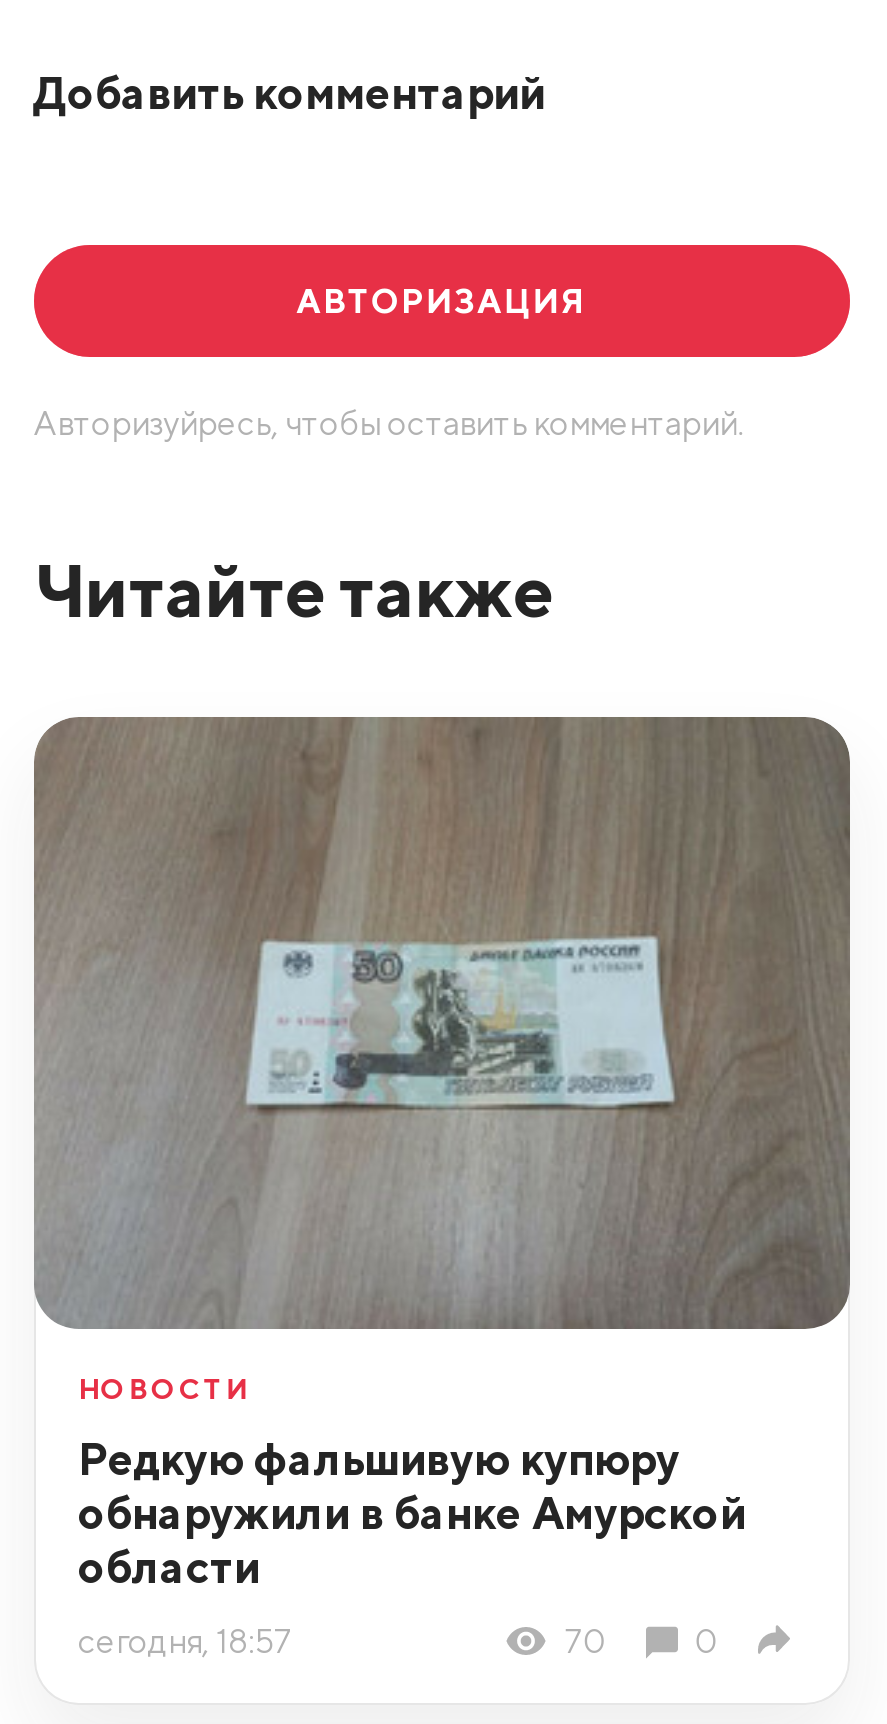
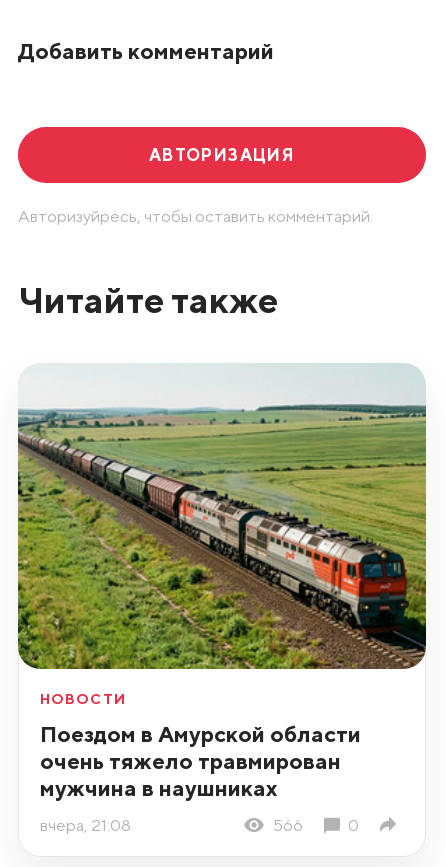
- [image]
+ [image]

- Редкую фальшивую купюру
- обнаружили в банке Амурской
- области
+ Поездом в Амурской области
+ очень тяжело травмирован
+ мужчина в наушниках

- сегодня, 18:57
- 70
+ вчера, 21:08
+ 566
